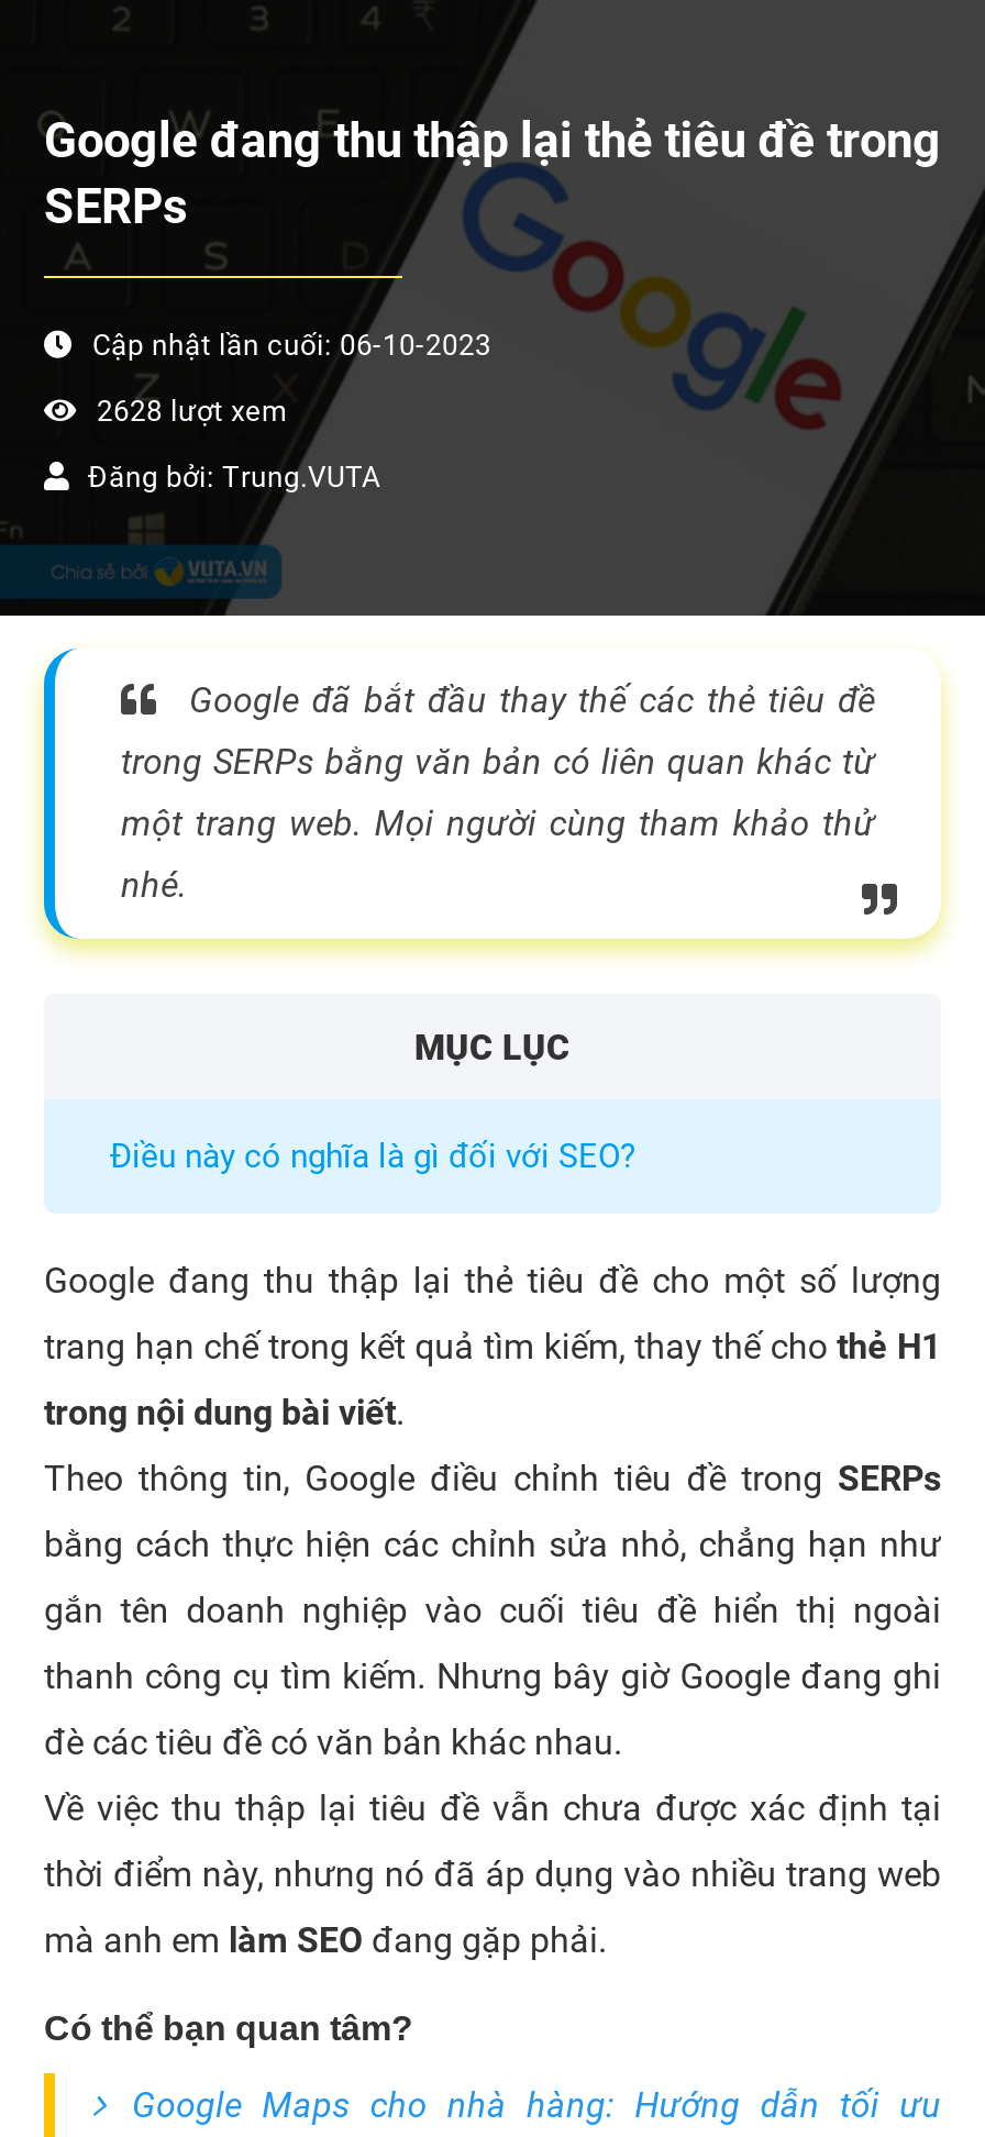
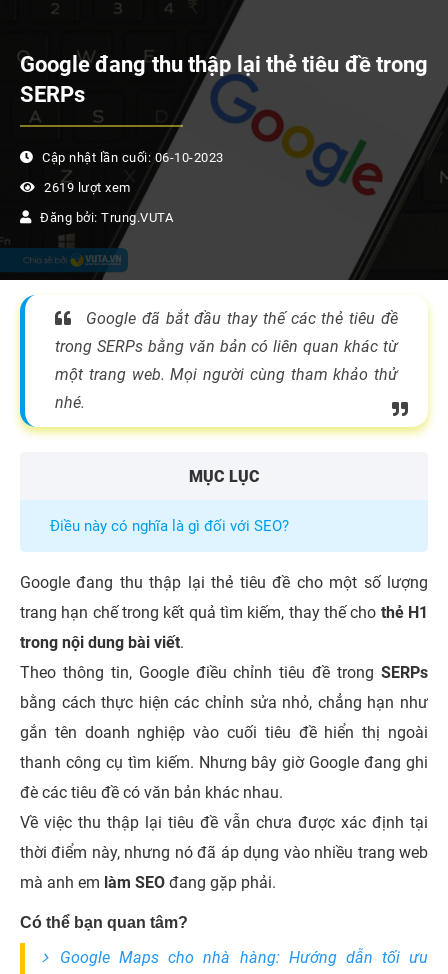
- 2628 lượt xem
+ 2619 lượt xem
